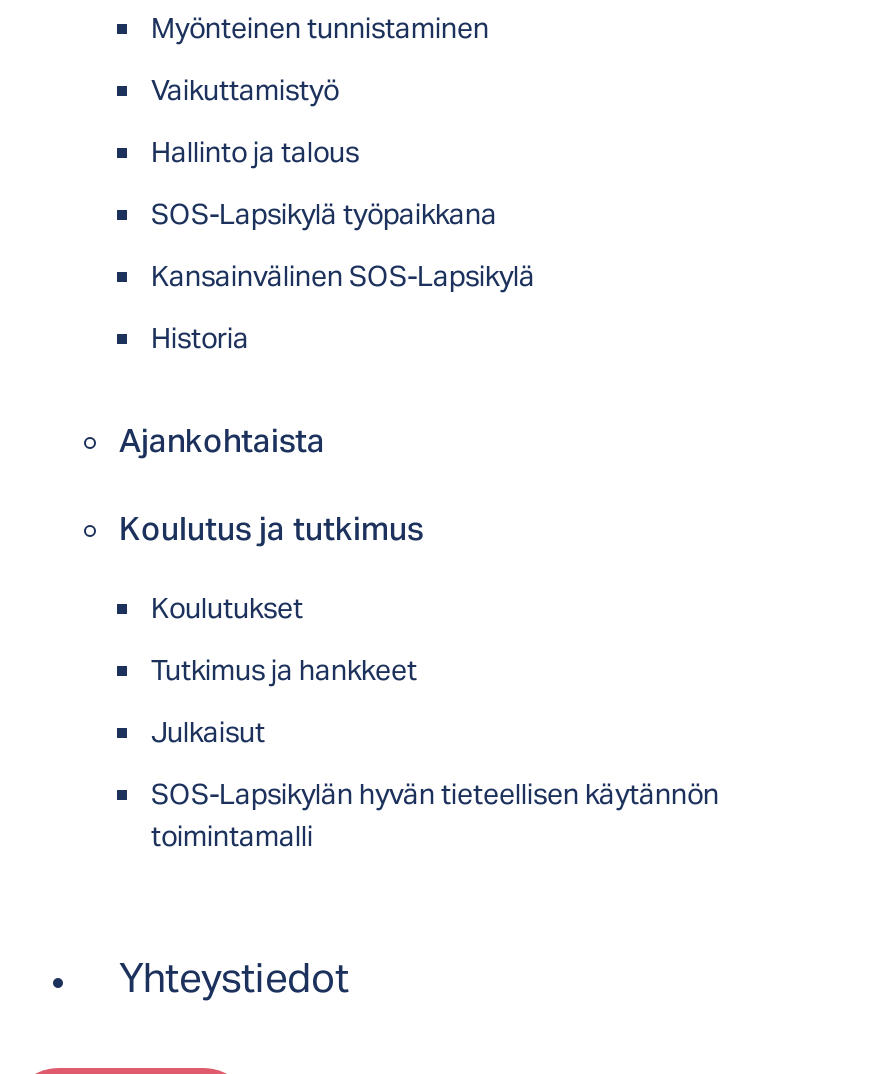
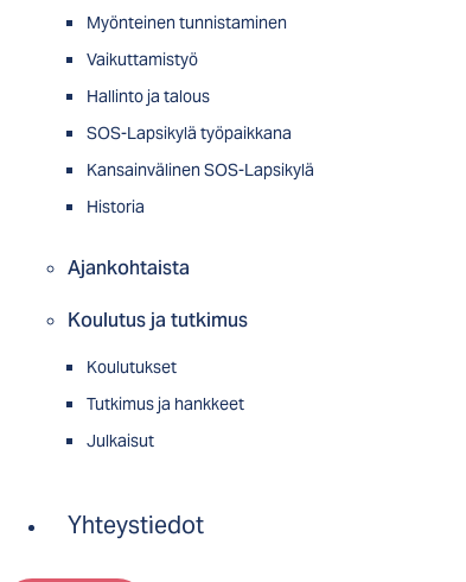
- SOS-Lapsikylän hyvän tieteellisen käytännön
- toimintamalli
